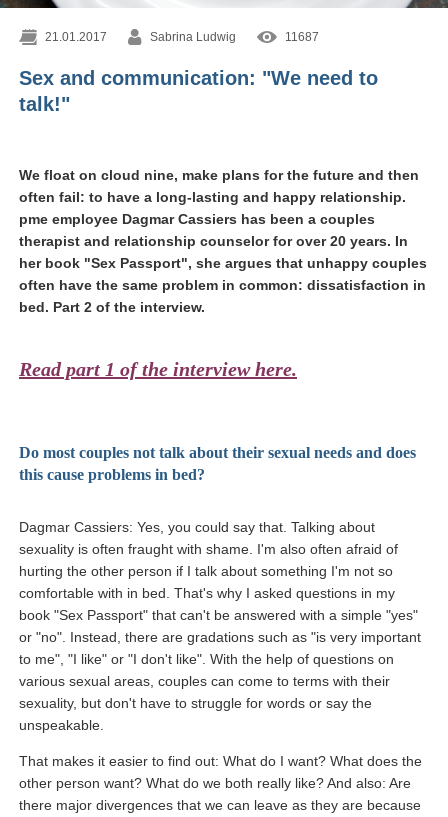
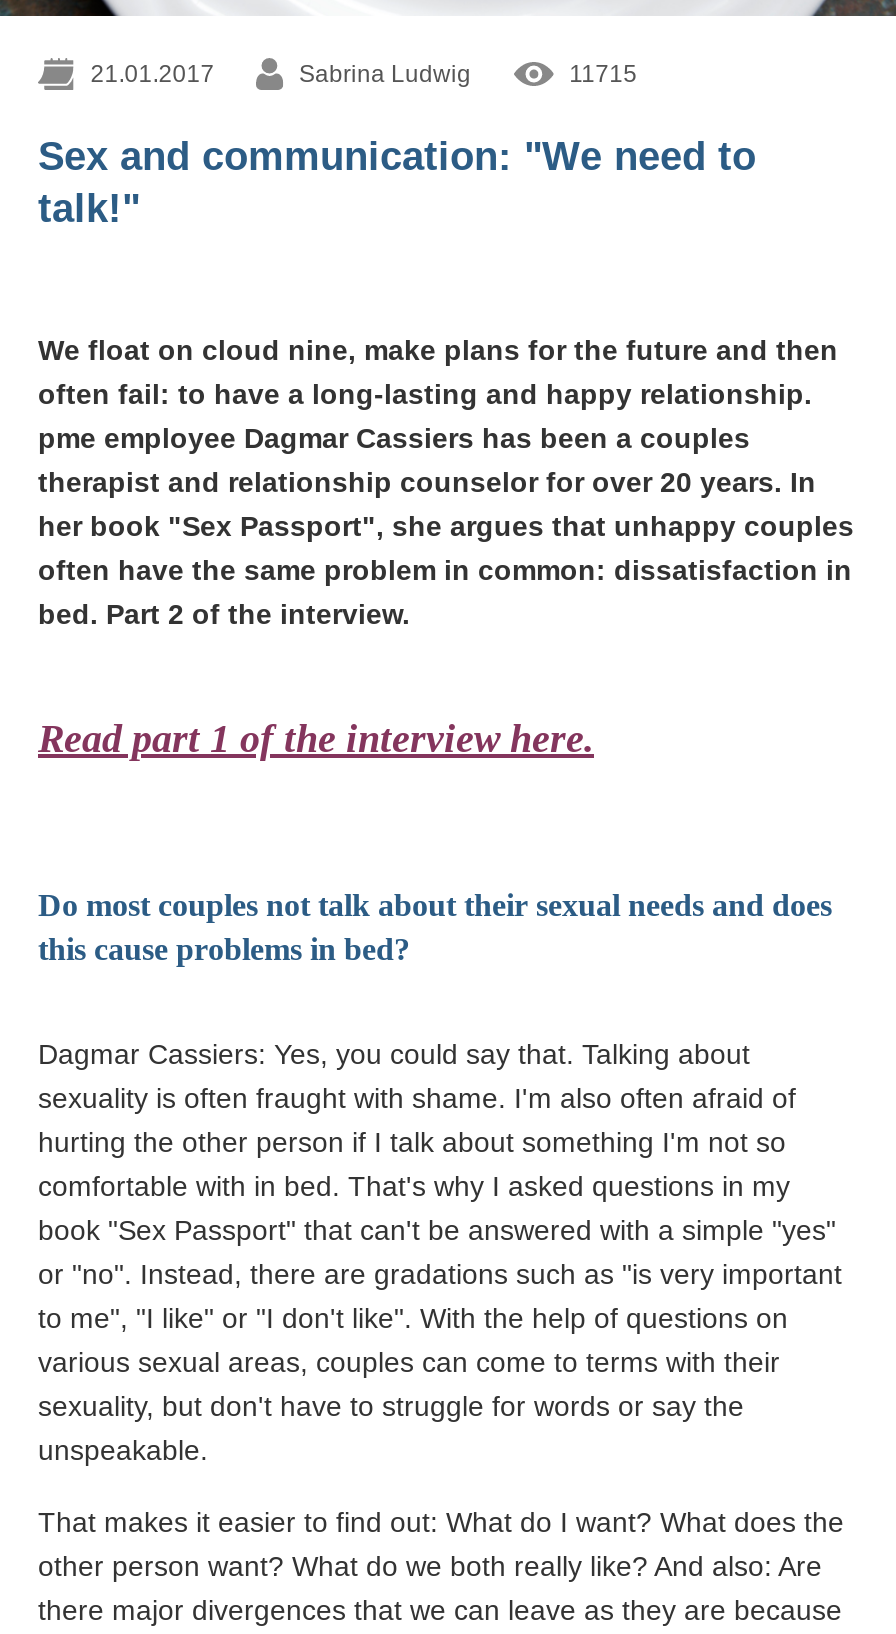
- 11687
+ 11715
